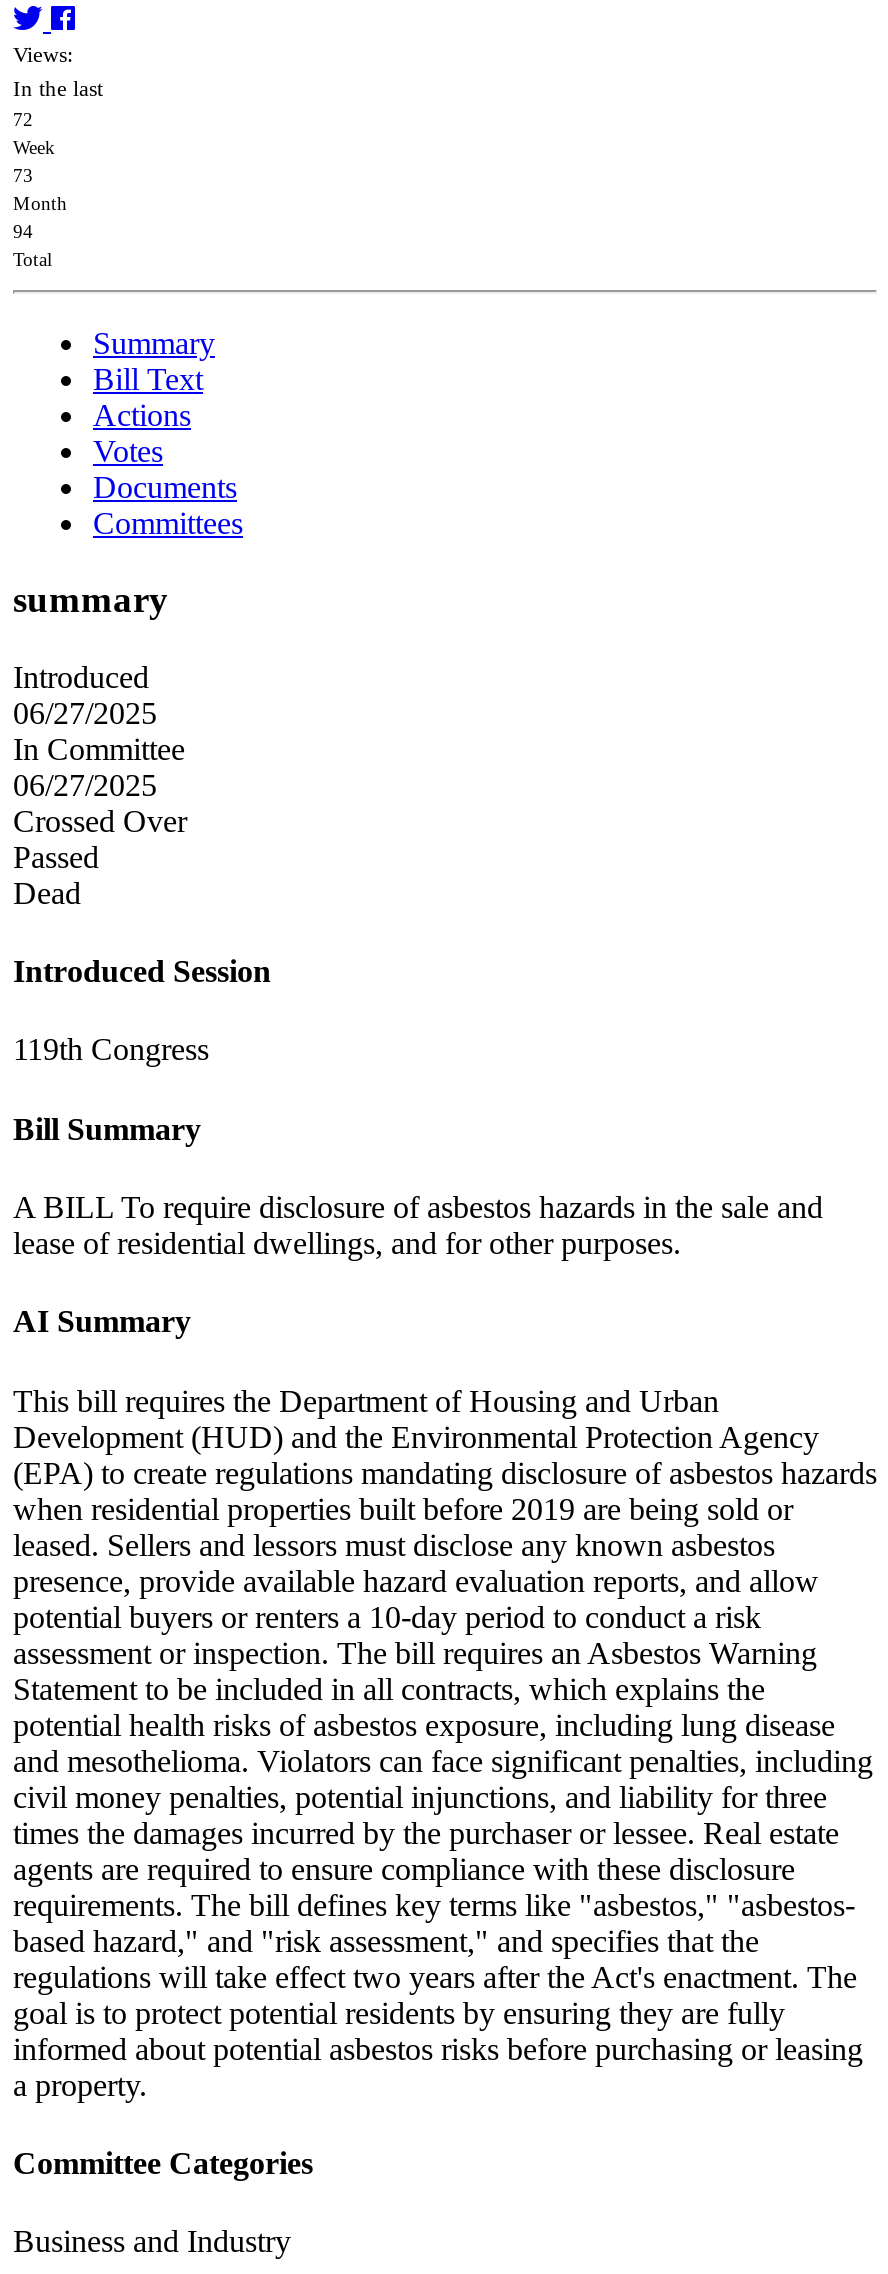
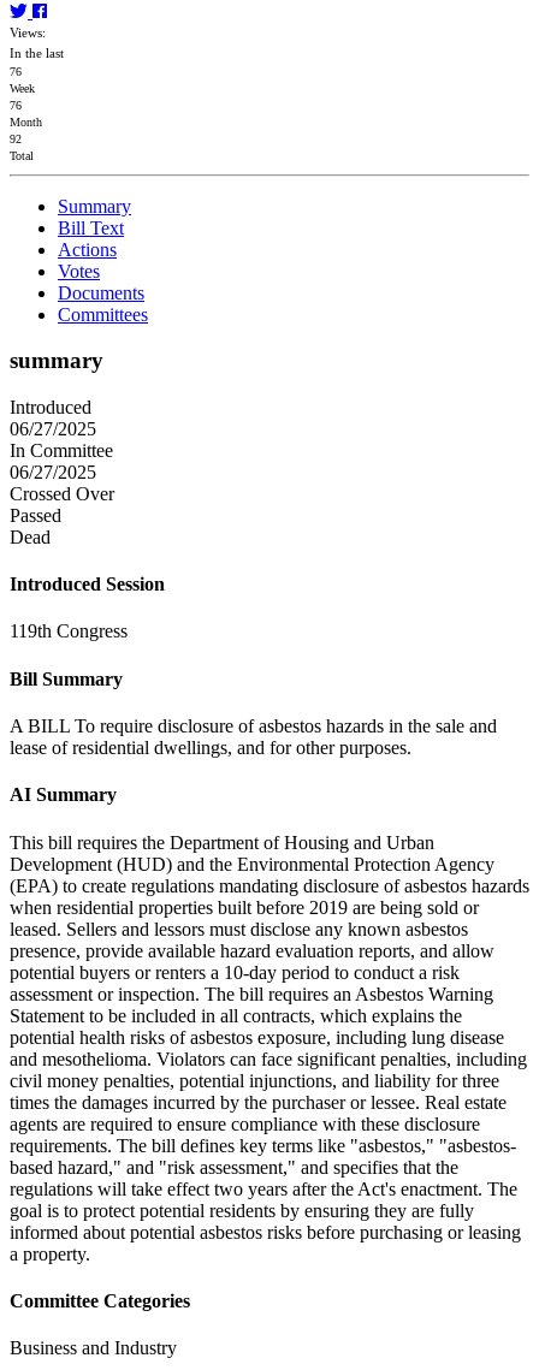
- 72
+ 76

- 73
+ 76

- 94
+ 92
